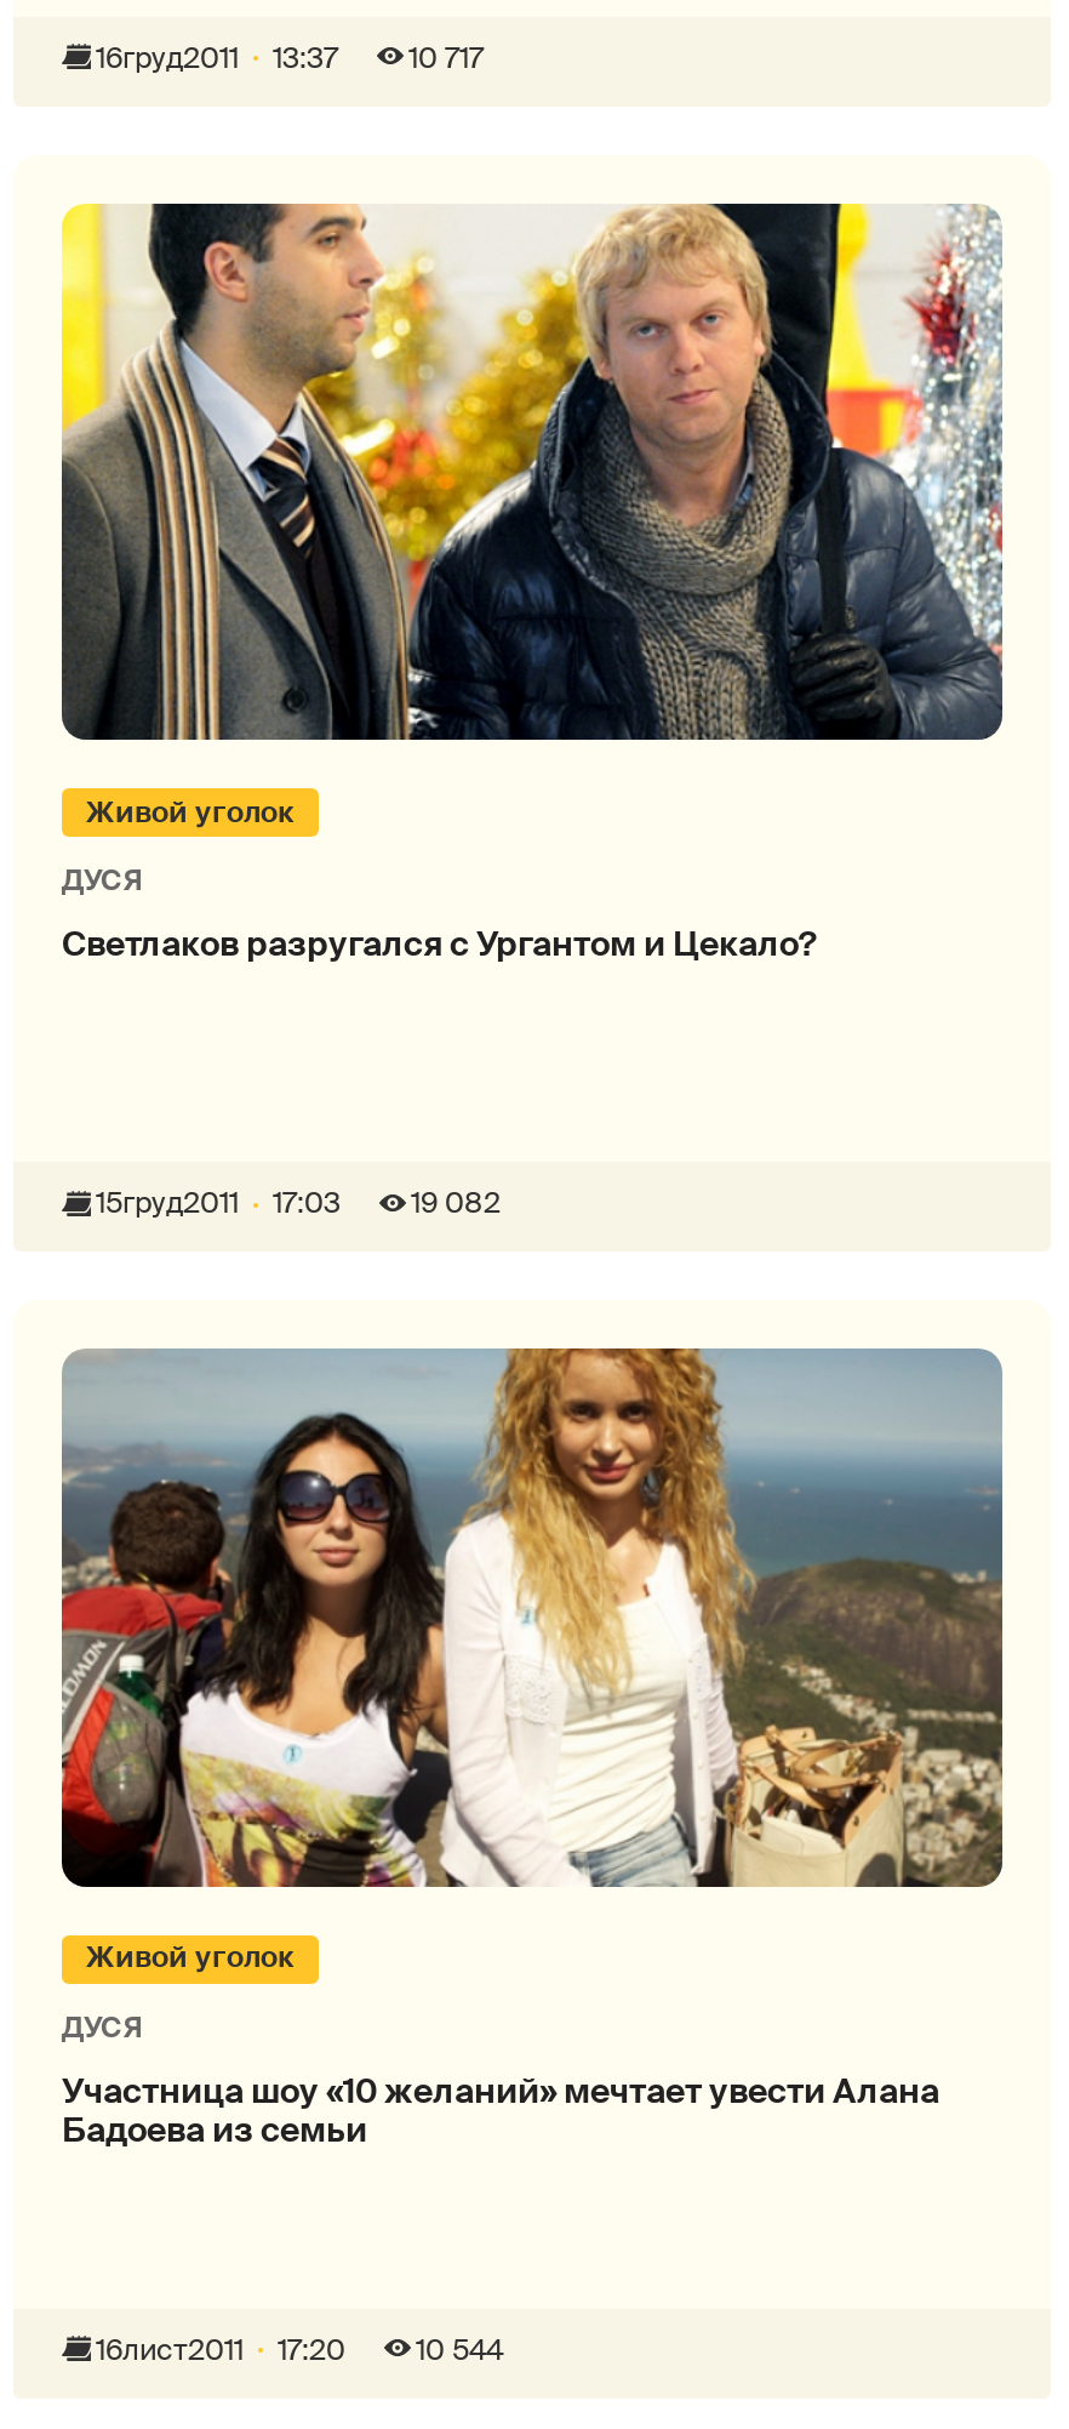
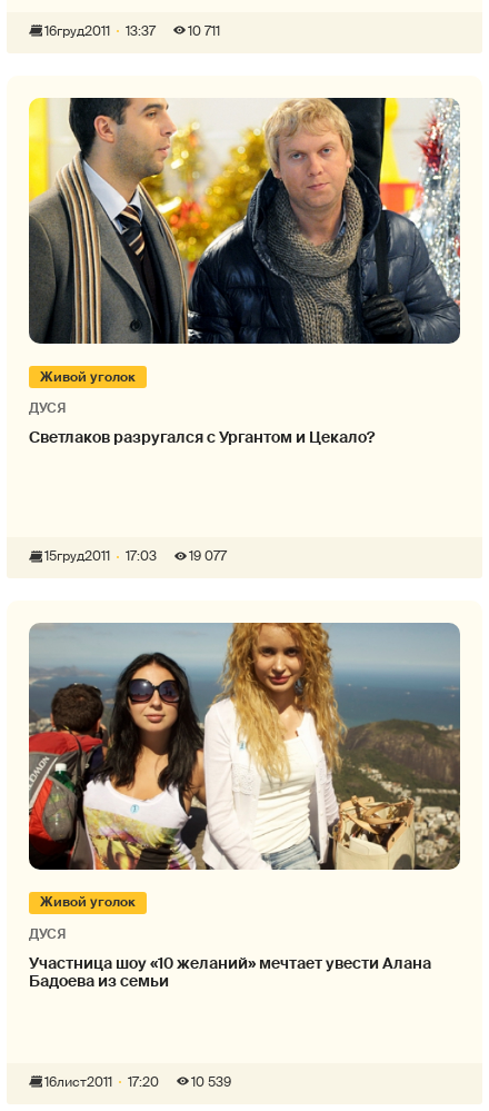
- 10 717
+ 10 711

- 15груд2011 17:03 19 082
+ 15груд2011 17:03 19 077

- 10 544
+ 10 539
